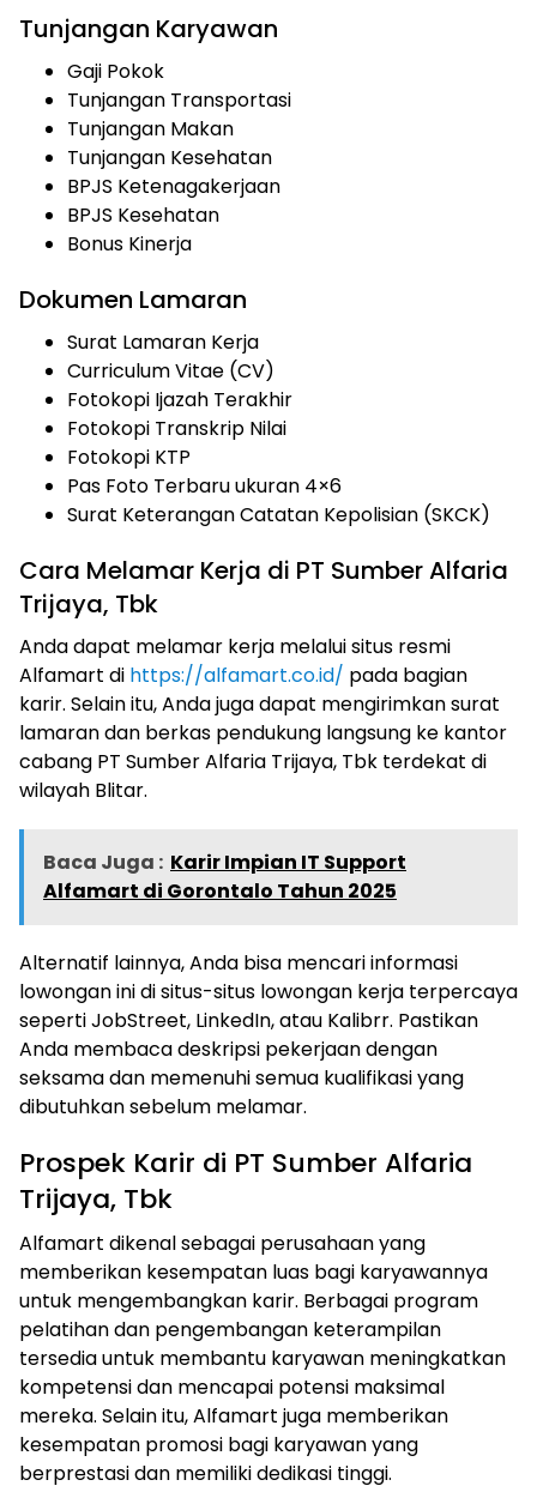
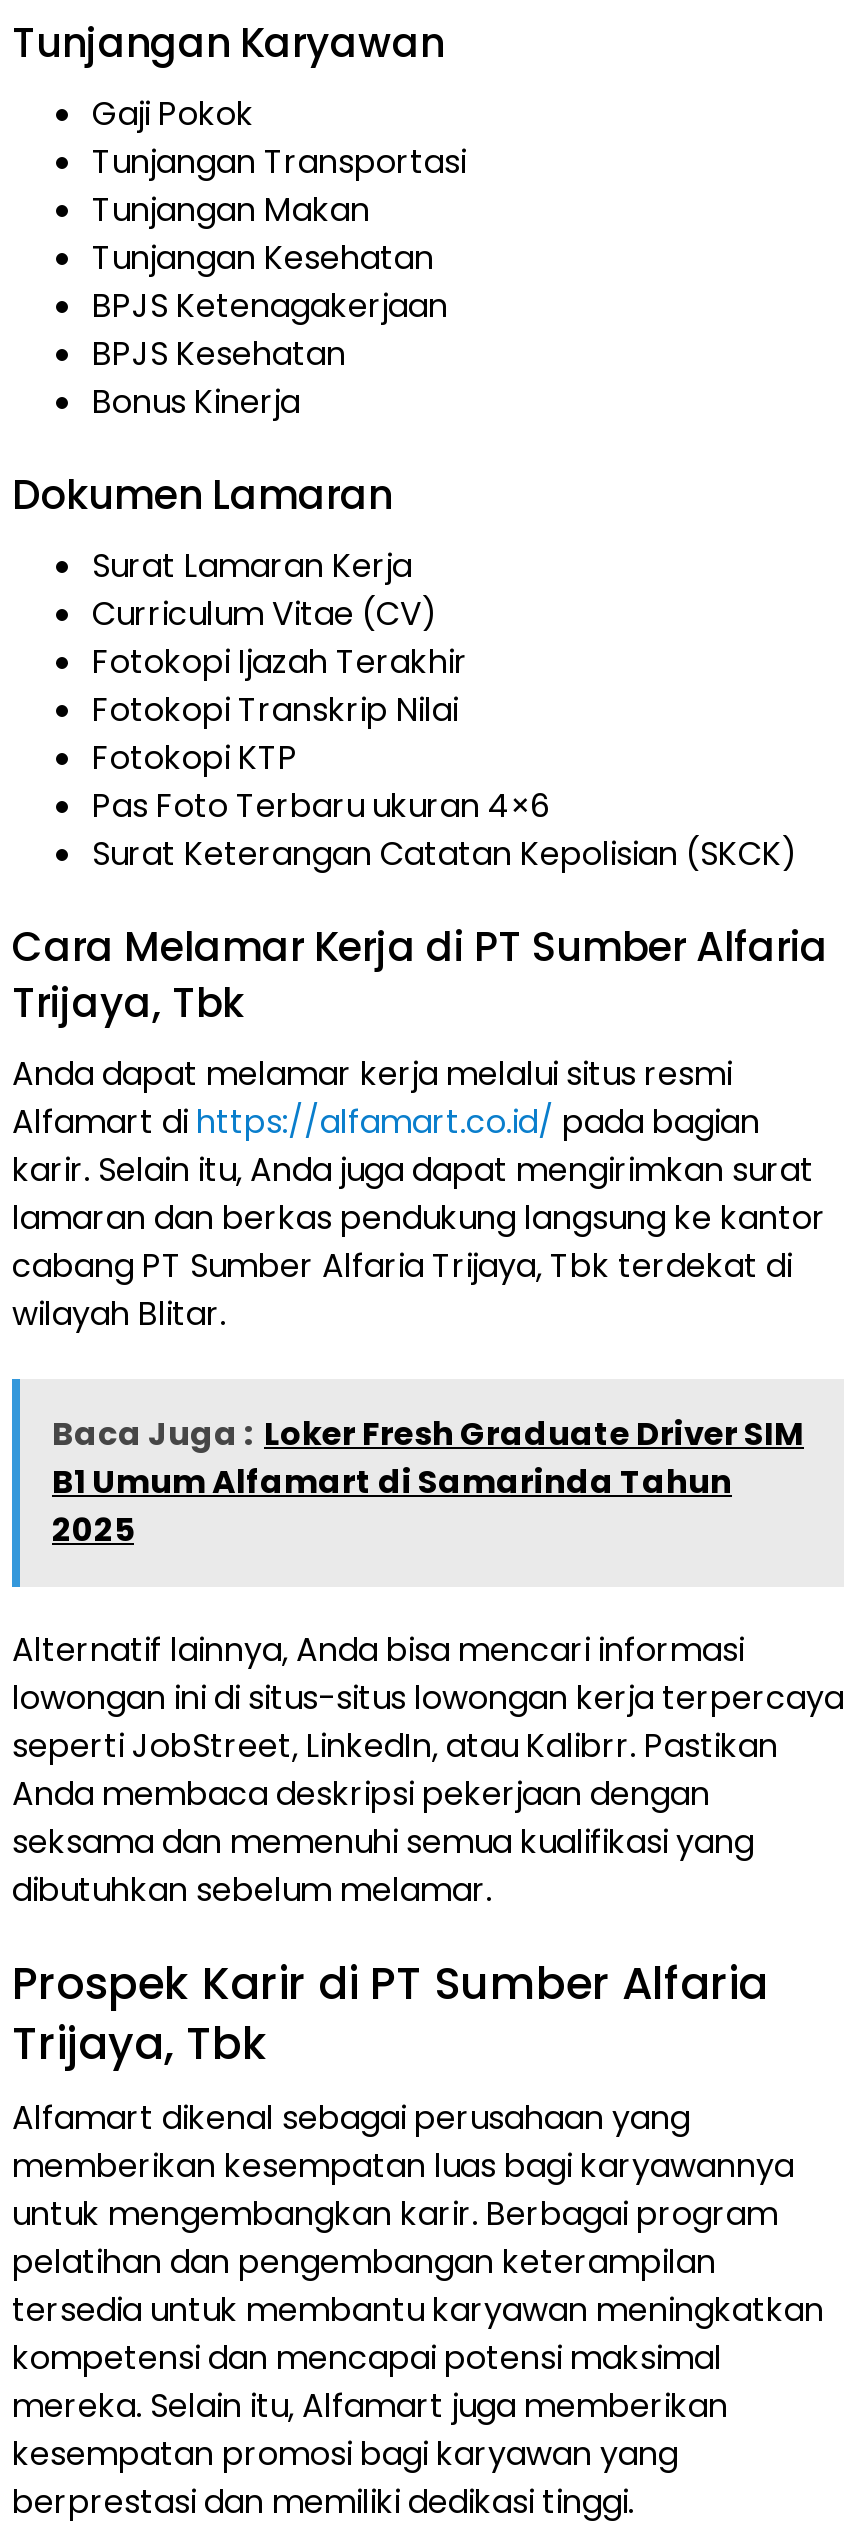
- Baca Juga : Karir Impian IT Support
- Alfamart di Gorontalo Tahun 2025
+ Baca Juga : Loker Fresh Graduate Driver SIM
+ B1 Umum Alfamart di Samarinda Tahun
+ 2025
